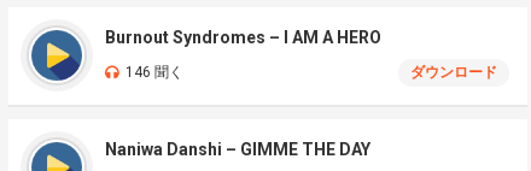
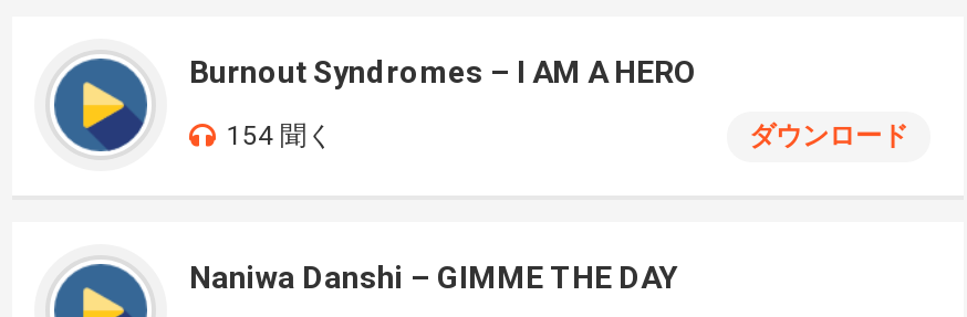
- 146 聞く
+ 154 聞く
